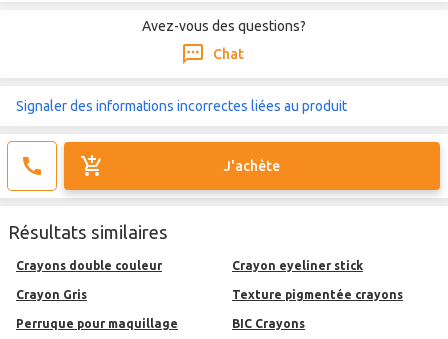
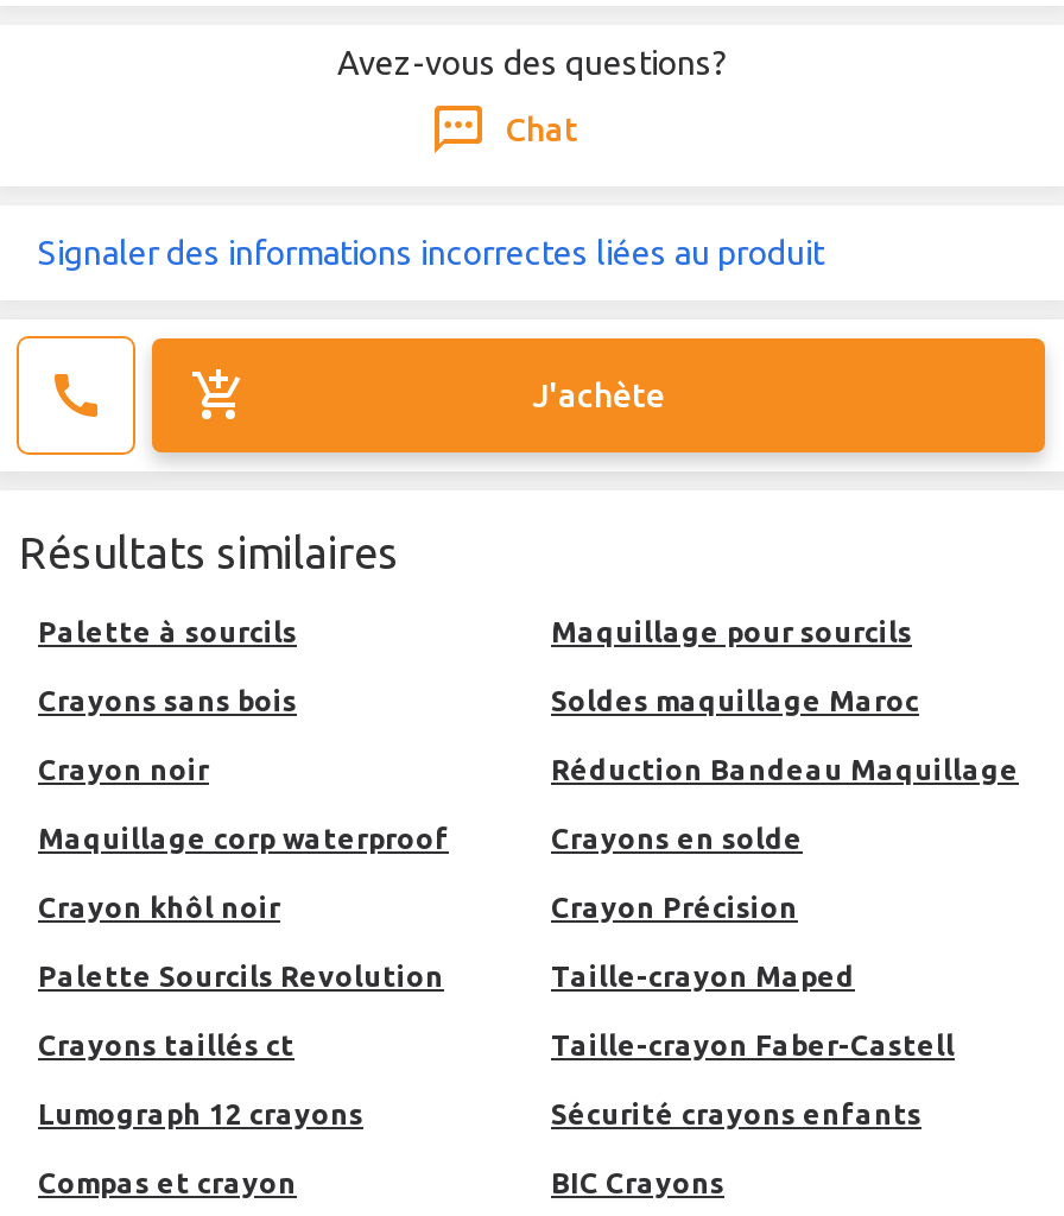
- Crayons double couleur
- Crayon eyeliner stick
- Crayon Gris
- Texture pigmentée crayons
- Perruque pour maquillage
+ Palette à sourcils
+ Maquillage pour sourcils
+ crayons sans bois
+ Soldes maquillage Maroc
+ Crayon noir
+ Réduction Bandeau Maquillage
+ Maquillage corp waterproof
+ crayons en solde
+ Crayon khôl noir
+ Crayon Précision
+ Palette Sourcils Revolution
+ taille-crayon Maped
+ crayons taillés ct
+ Taille-crayon Faber-Castell
+ Lumograph 12 crayons
+ Sécurité crayons enfants
+ Compas et crayon
